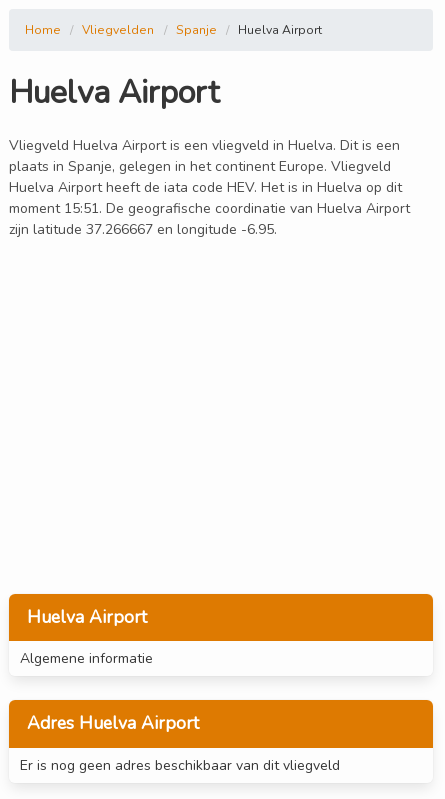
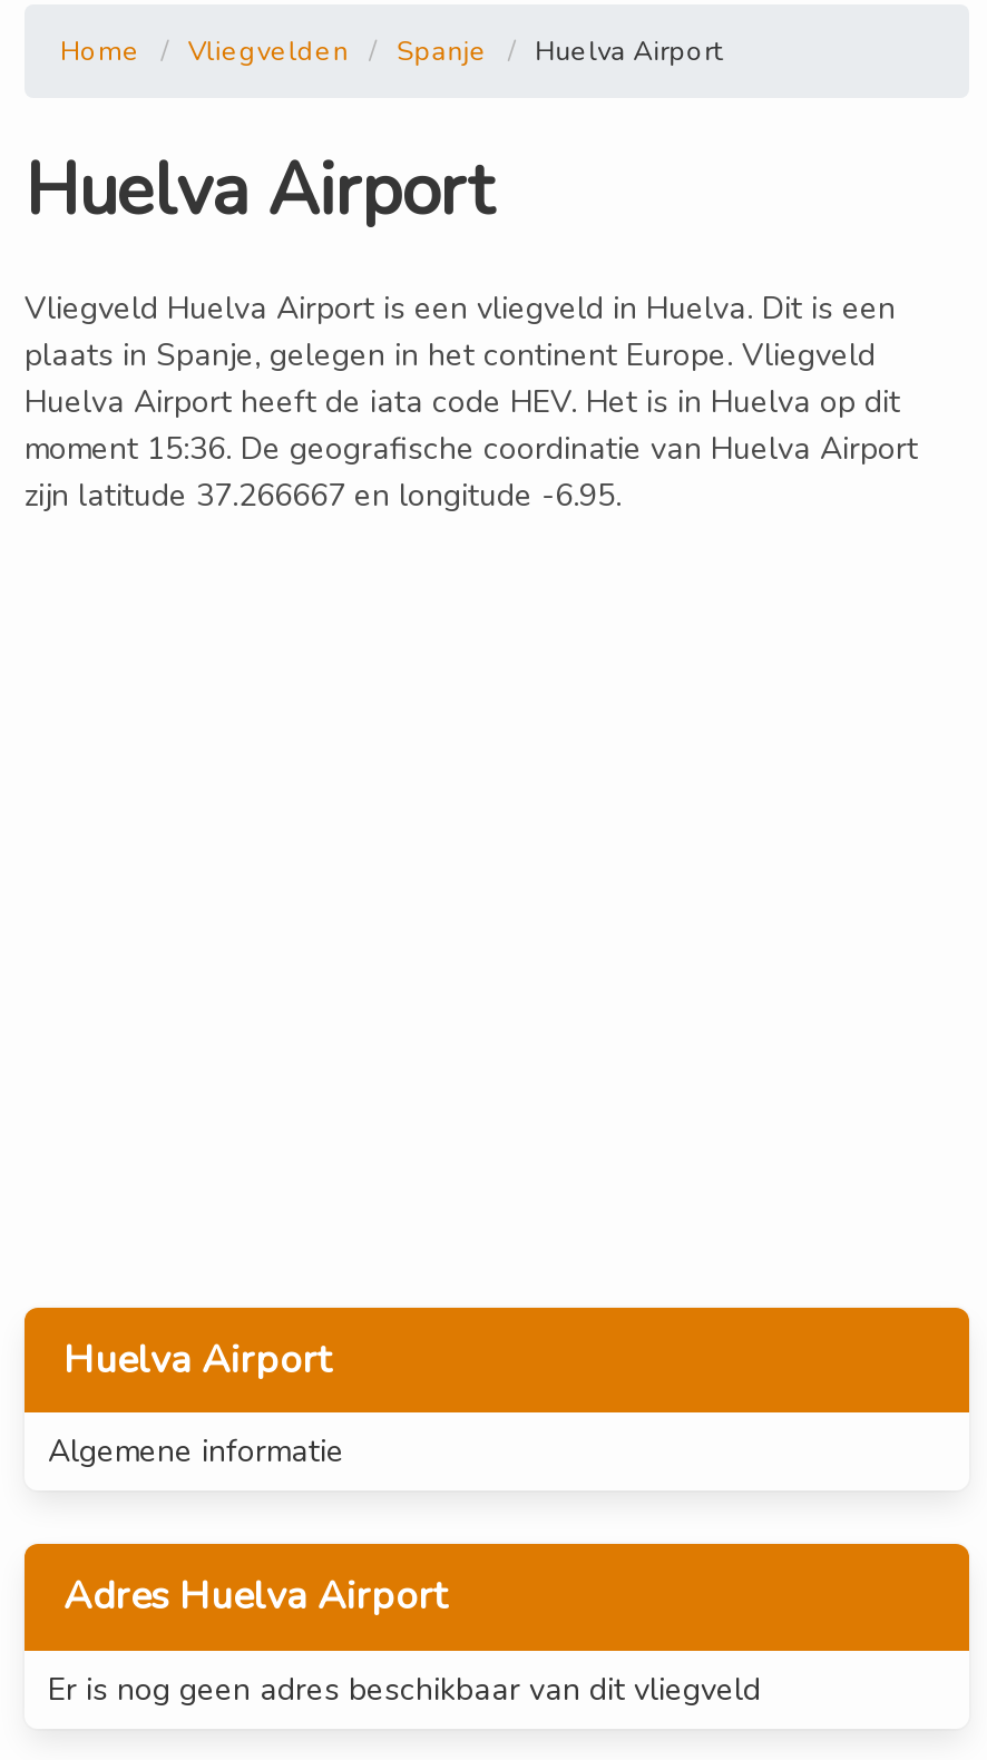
- moment 15:51. De geografische coordinatie van Huelva Airport
+ moment 15:36. De geografische coordinatie van Huelva Airport
